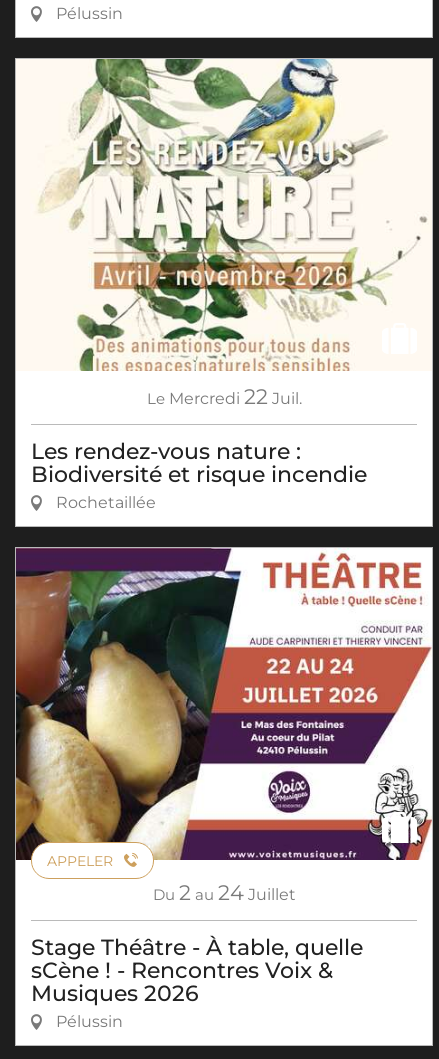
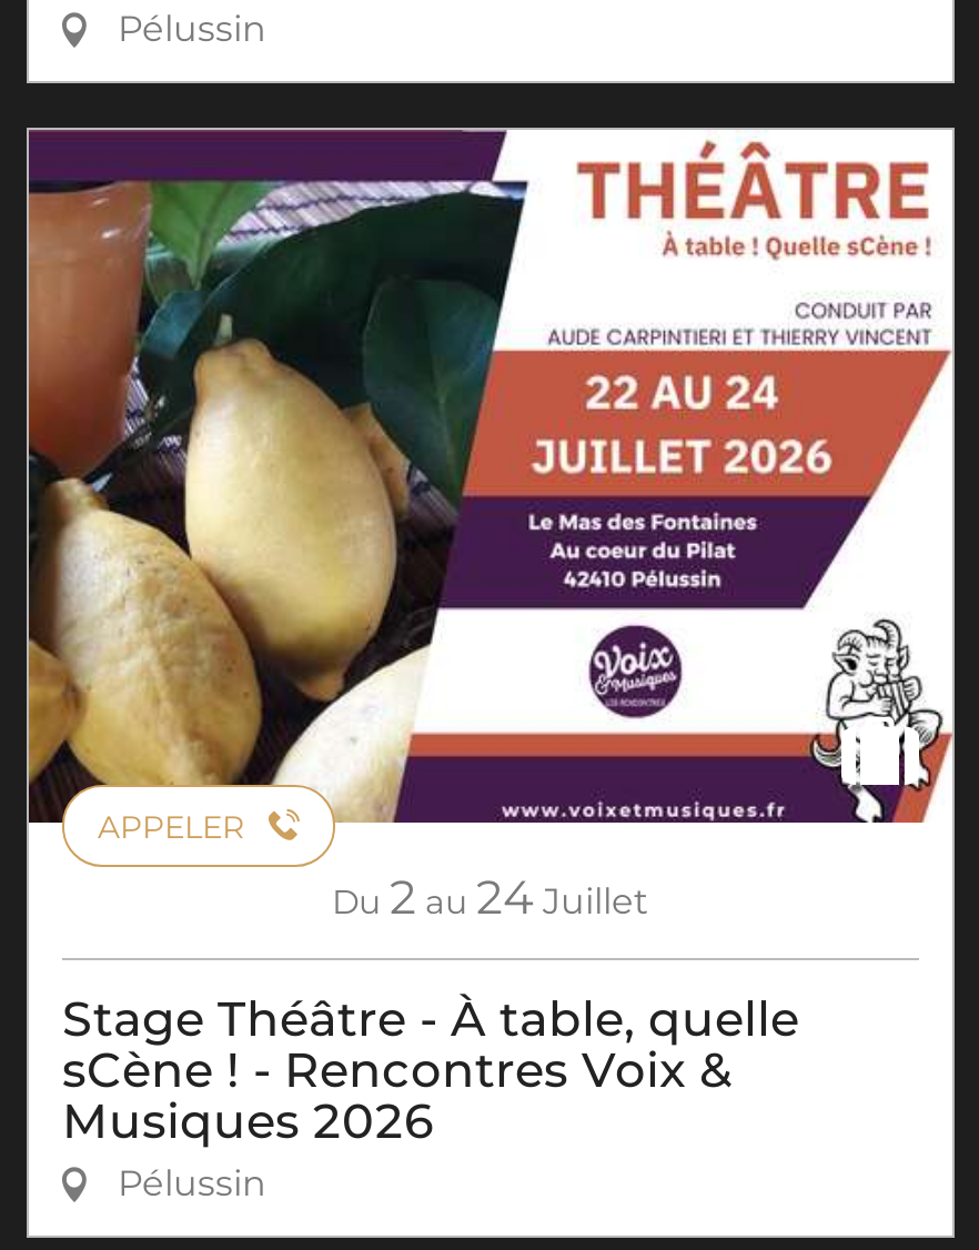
- [image]
- Le Mercredi 22 Juil.
- Les rendez-vous nature :
- Biodiversité et risque incendie
- Rochetaillée
